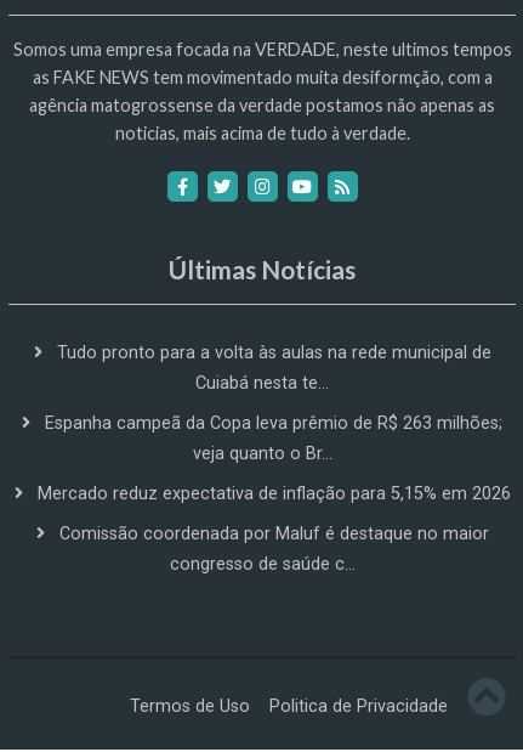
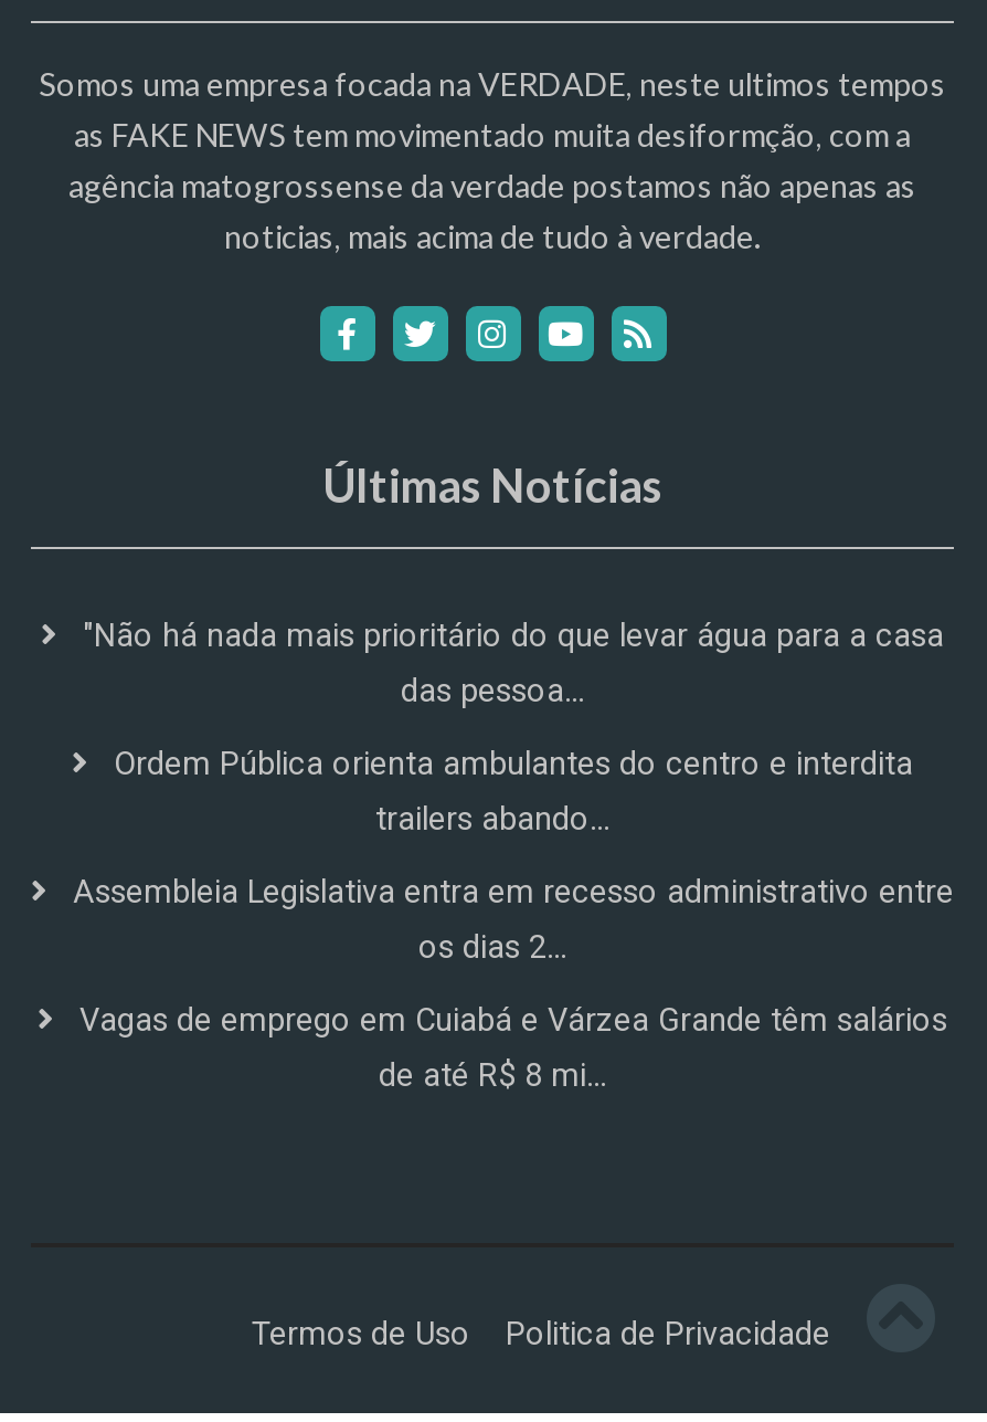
- Tudo pronto para a volta às aulas na rede municipal de
- Cuiabá nesta te...
- Espanha campeã da Copa leva prêmio de R$ 263 milhões;
- veja quanto o Br...
- Mercado reduz expectativa de inflação para 5,15% em 2026
- Comissão coordenada por Maluf é destaque no maior
- congresso de saúde c...
+ "Não há nada mais prioritário do que levar água para a casa
+ das pessoa...
+ Ordem Pública orienta ambulantes do centro e interdita
+ trailers abando...
+ Assembleia Legislativa entra em recesso administrativo entre
+ os dias 2...
+ Vagas de emprego em Cuiabá e Várzea Grande têm salários
+ de até R$ 8 mi...
